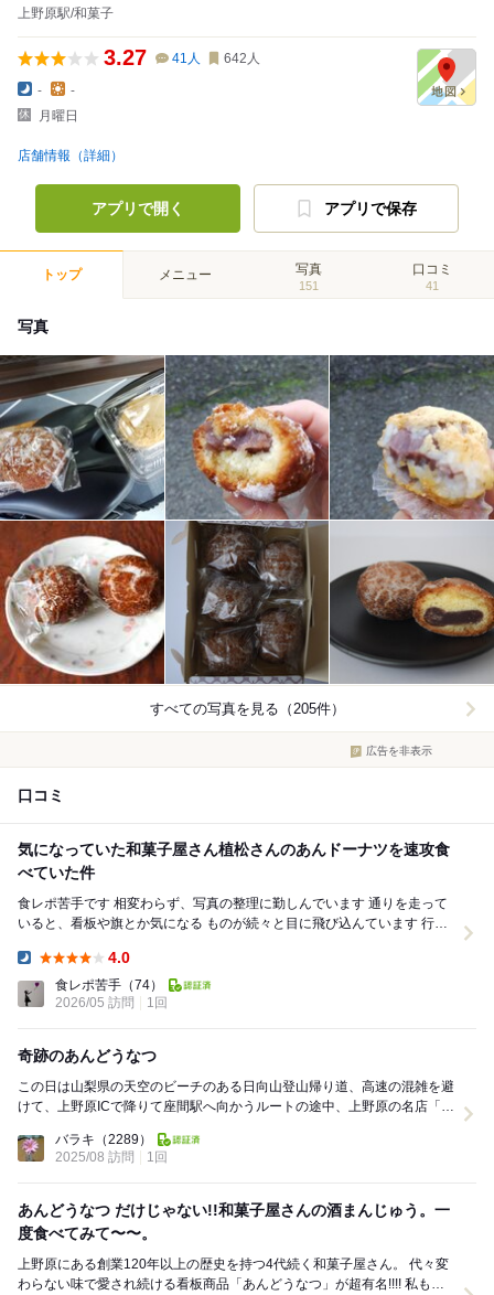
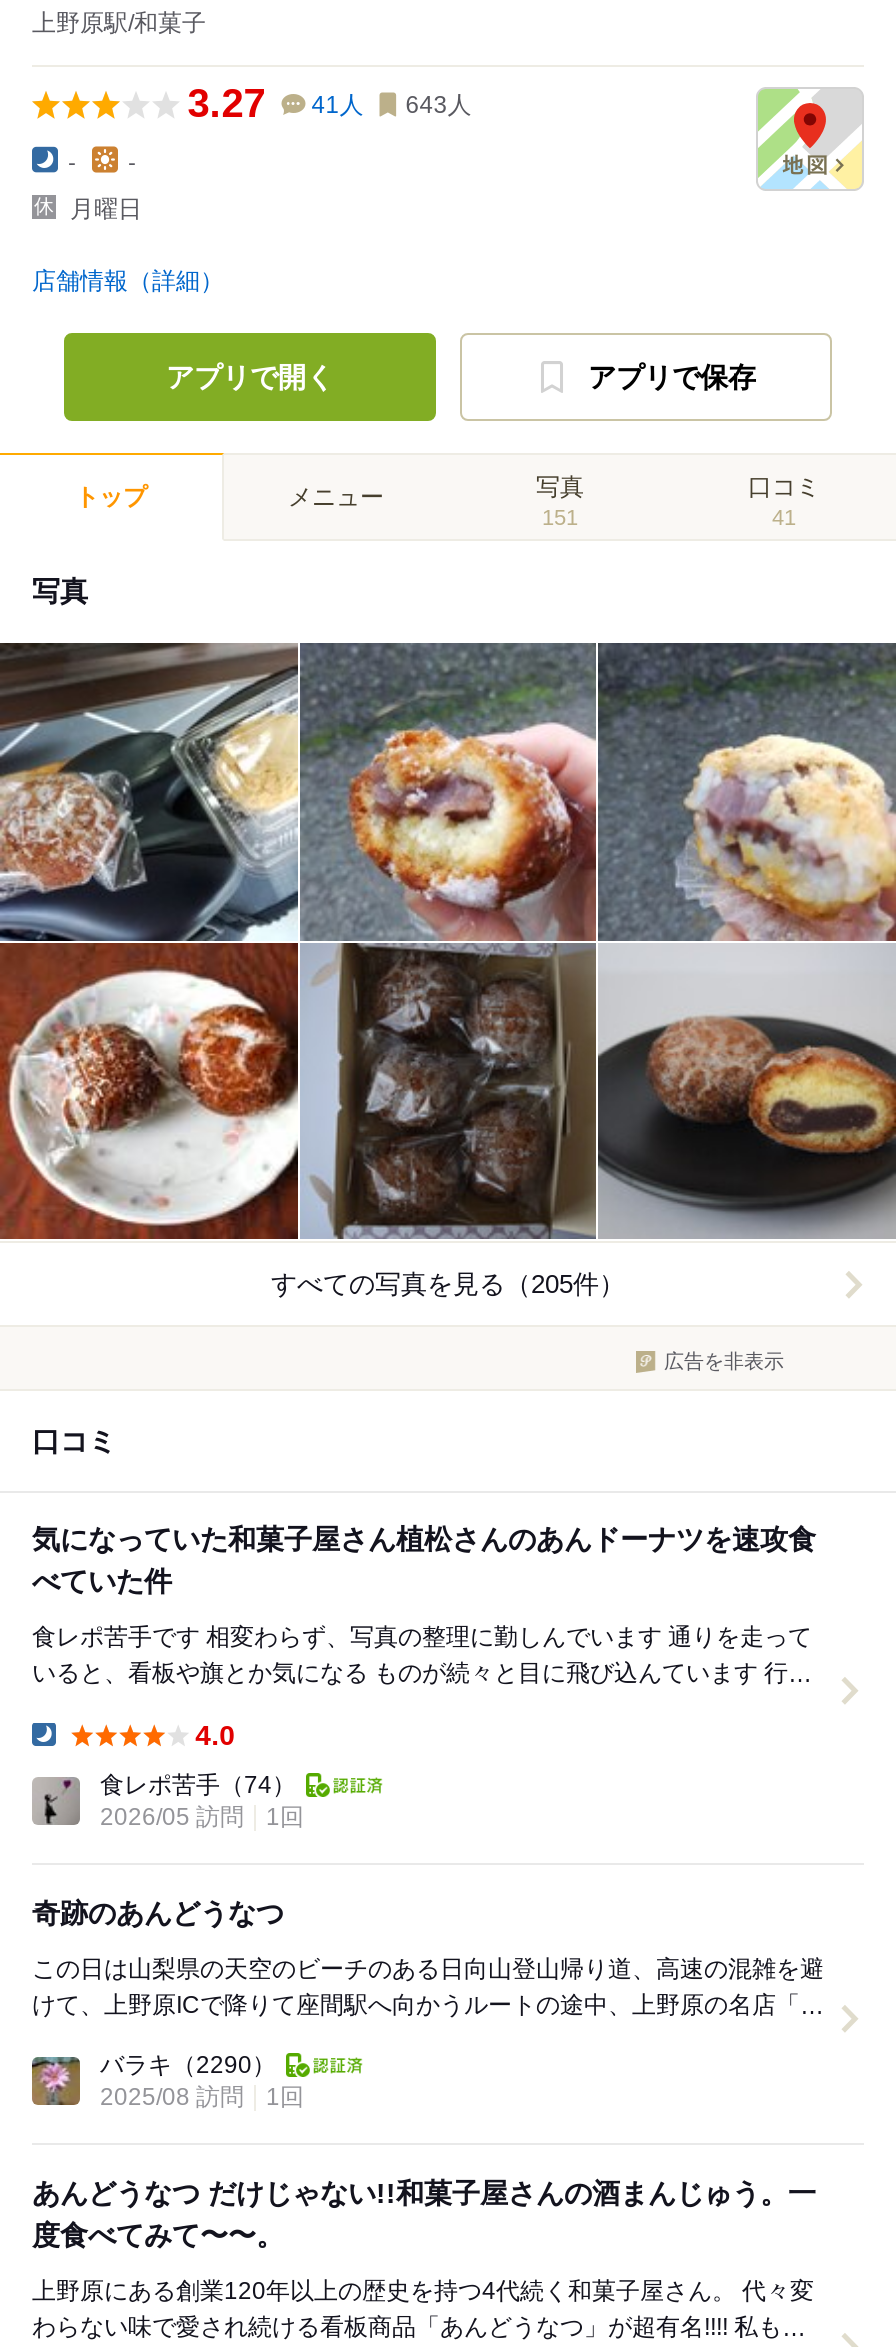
- 3.27 41人 642人
+ 3.27 41人 643人

- バラキ（2289）
+ バラキ（2290）
